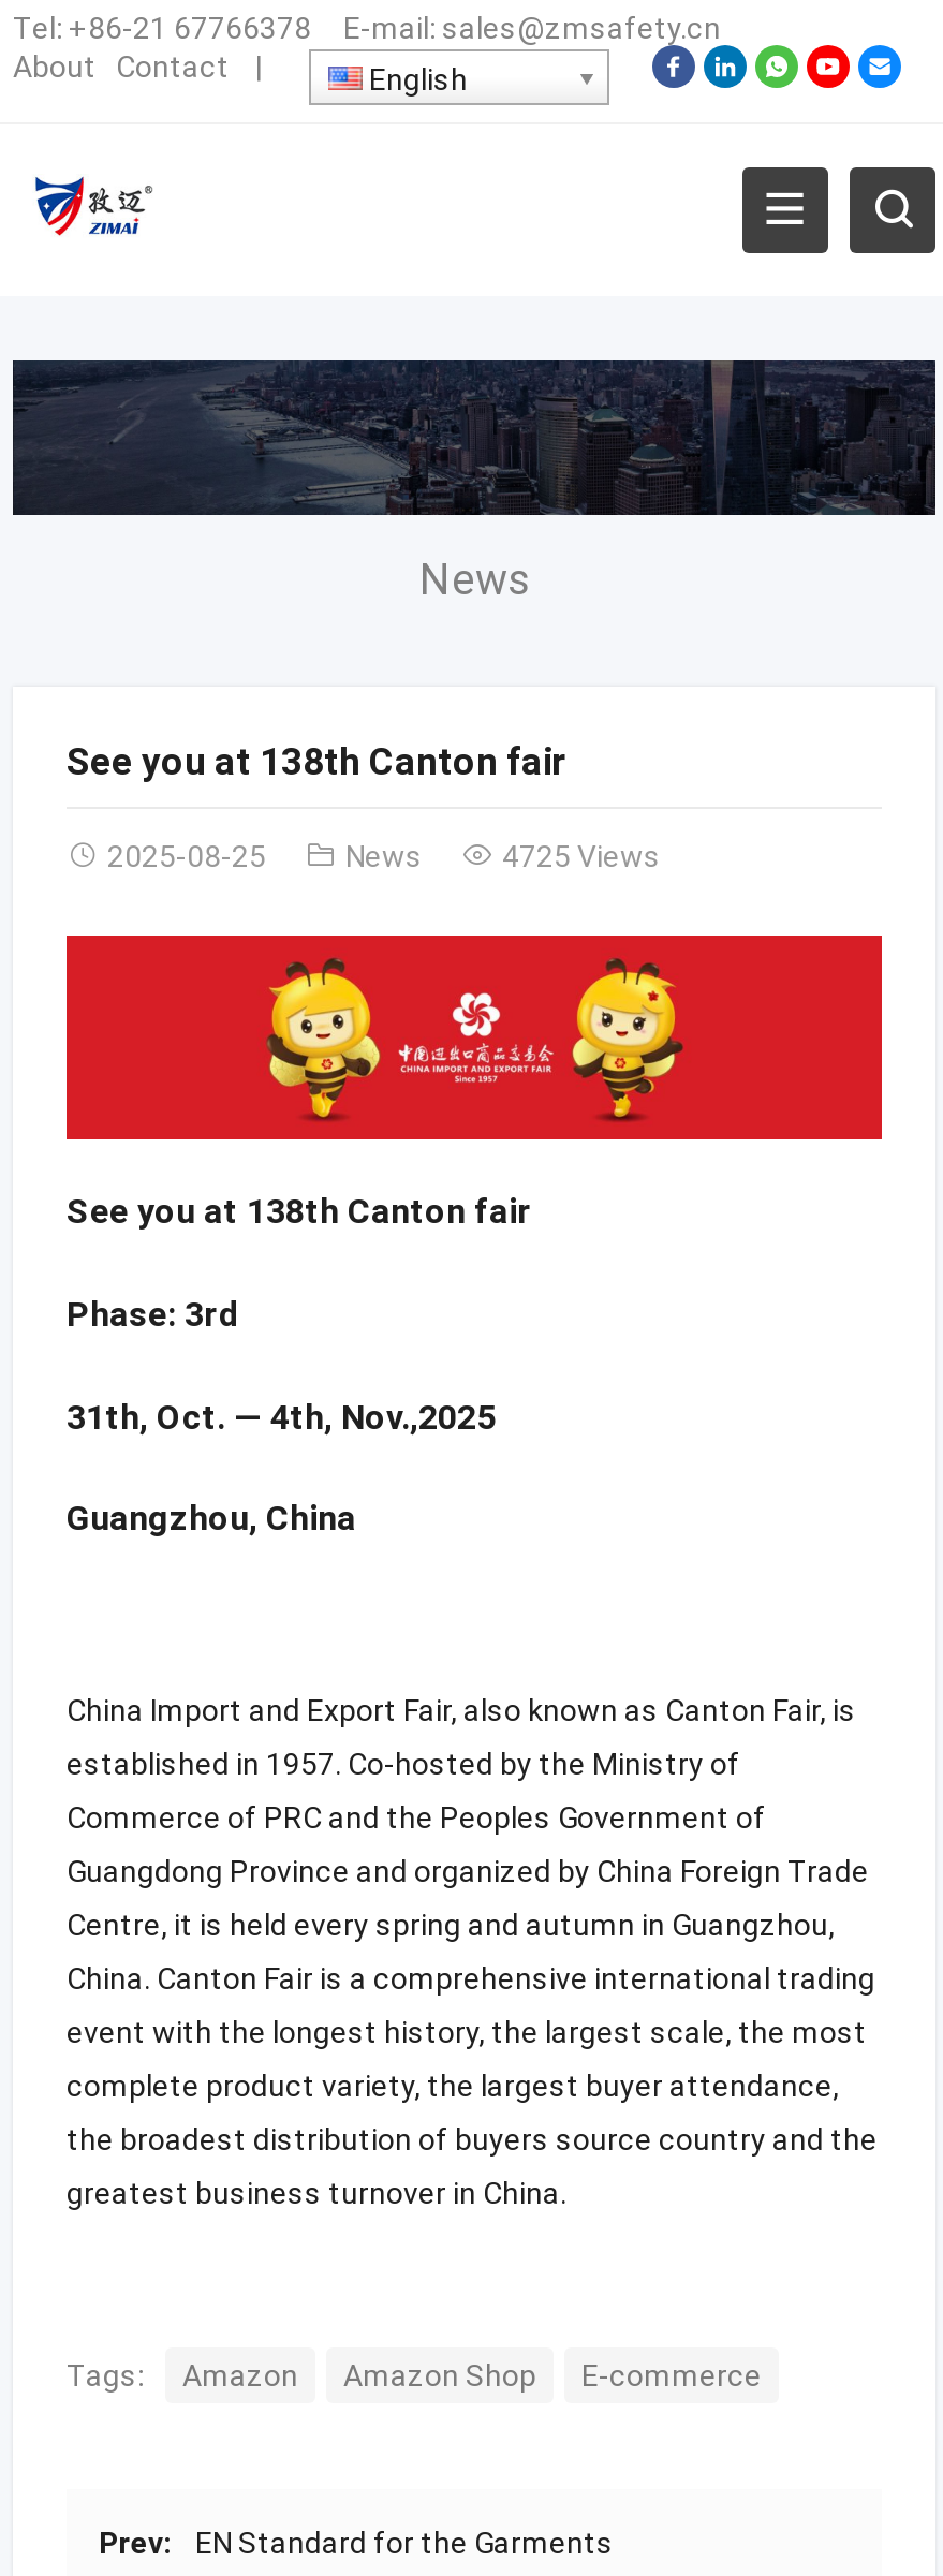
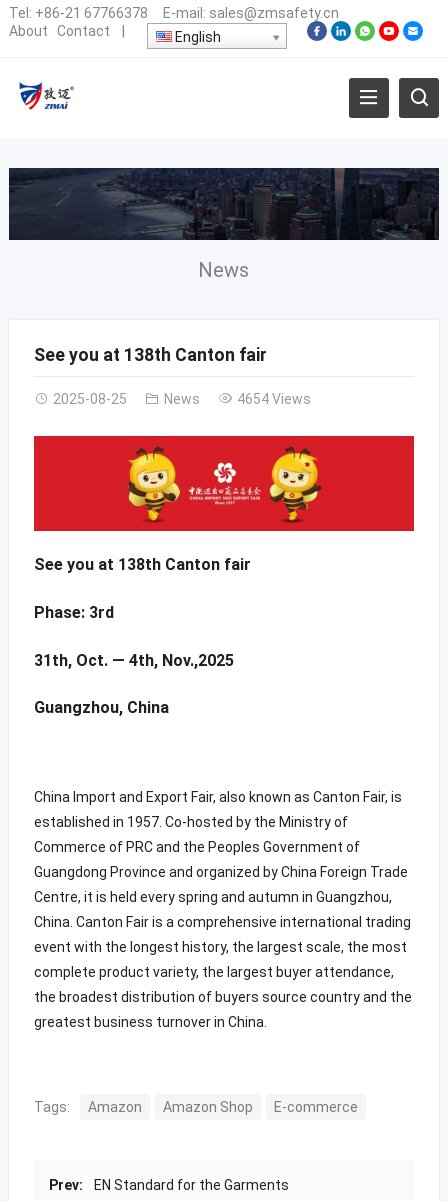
- 4725 Views
+ 4654 Views
